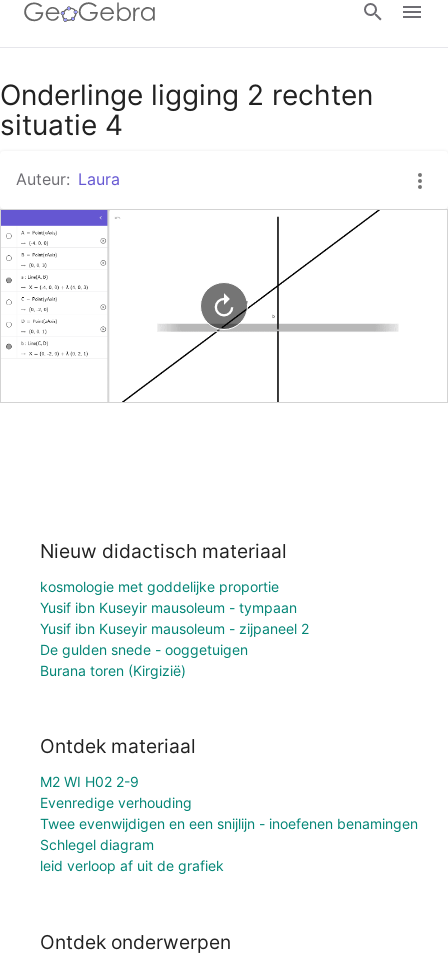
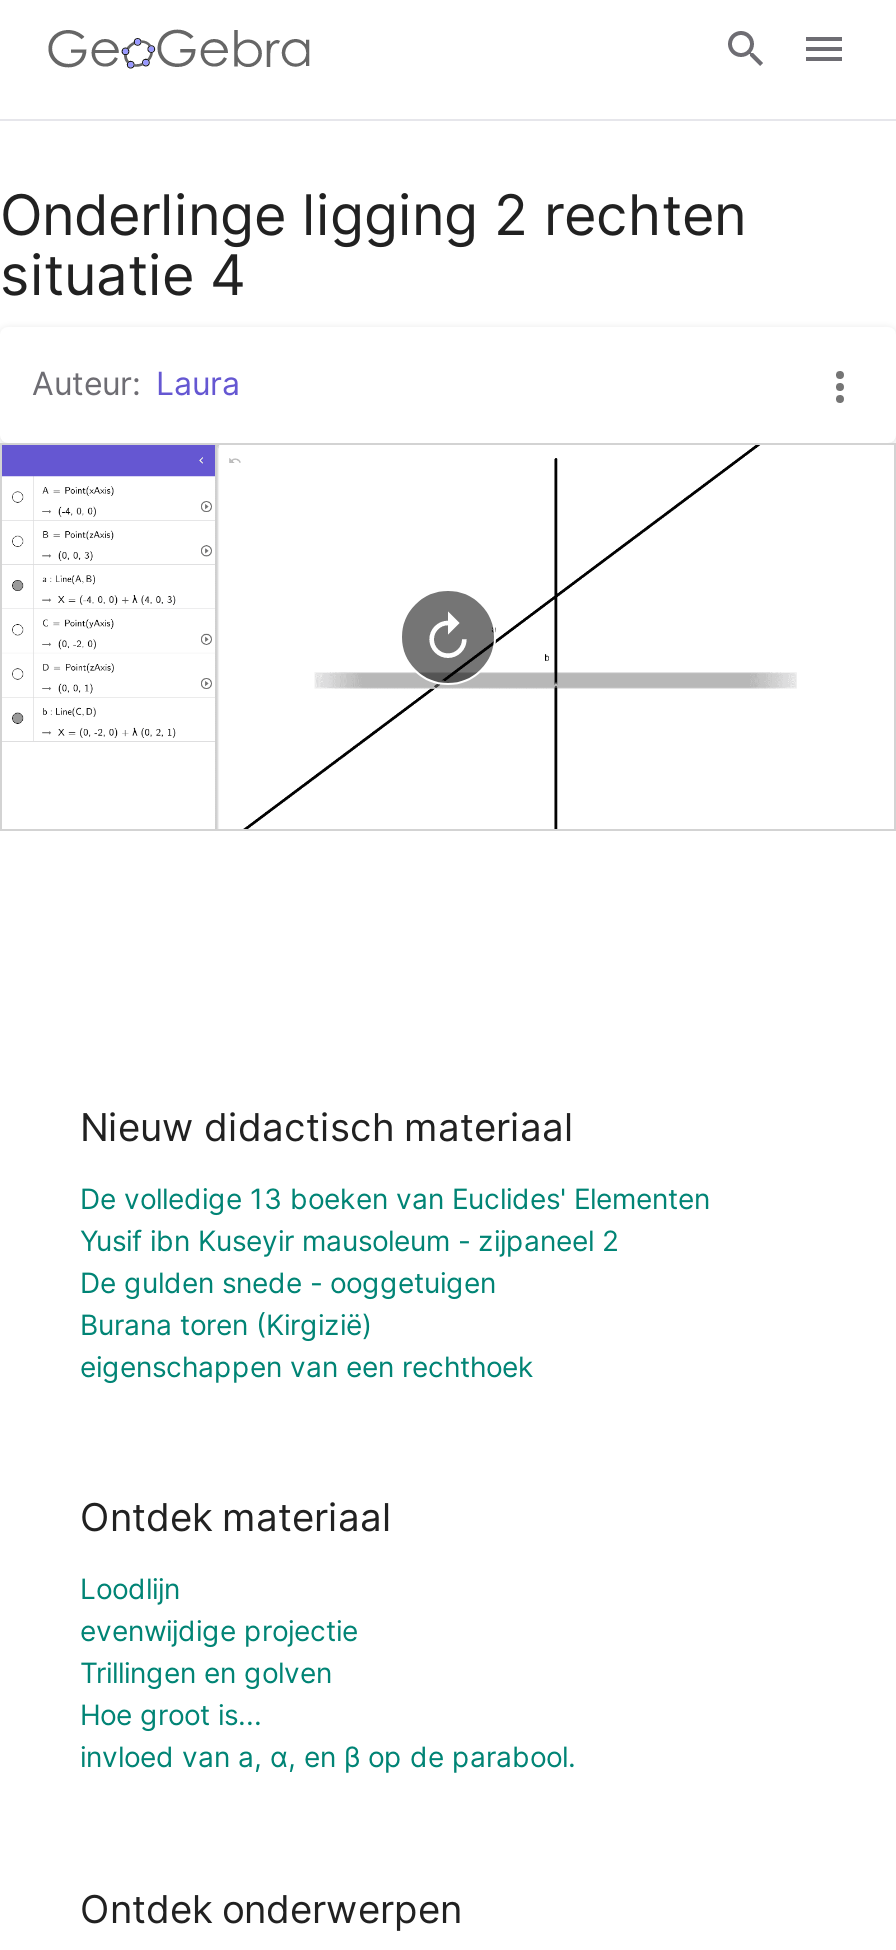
- kosmologie met goddelijke proportie
- Yusif ibn Kuseyir mausoleum - tympaan
+ De volledige 13 boeken van Euclides' Elementen

moved up: Yusif ibn Kuseyir mausoleum - zijpaneel 2 | De gulden snede - ooggetuigen | Burana toren (Kirgizië)

+ eigenschappen van een rechthoek

- M2 WI H02 2-9
- Evenredige verhouding
- Twee evenwijdigen en een snijlijn - inoefenen benamingen
- Schlegel diagram
- leid verloop af uit de grafiek
+ Loodlijn
+ evenwijdige projectie
+ Trillingen en golven
+ Hoe groot is...
+ invloed van a, α, en β op de parabool.
